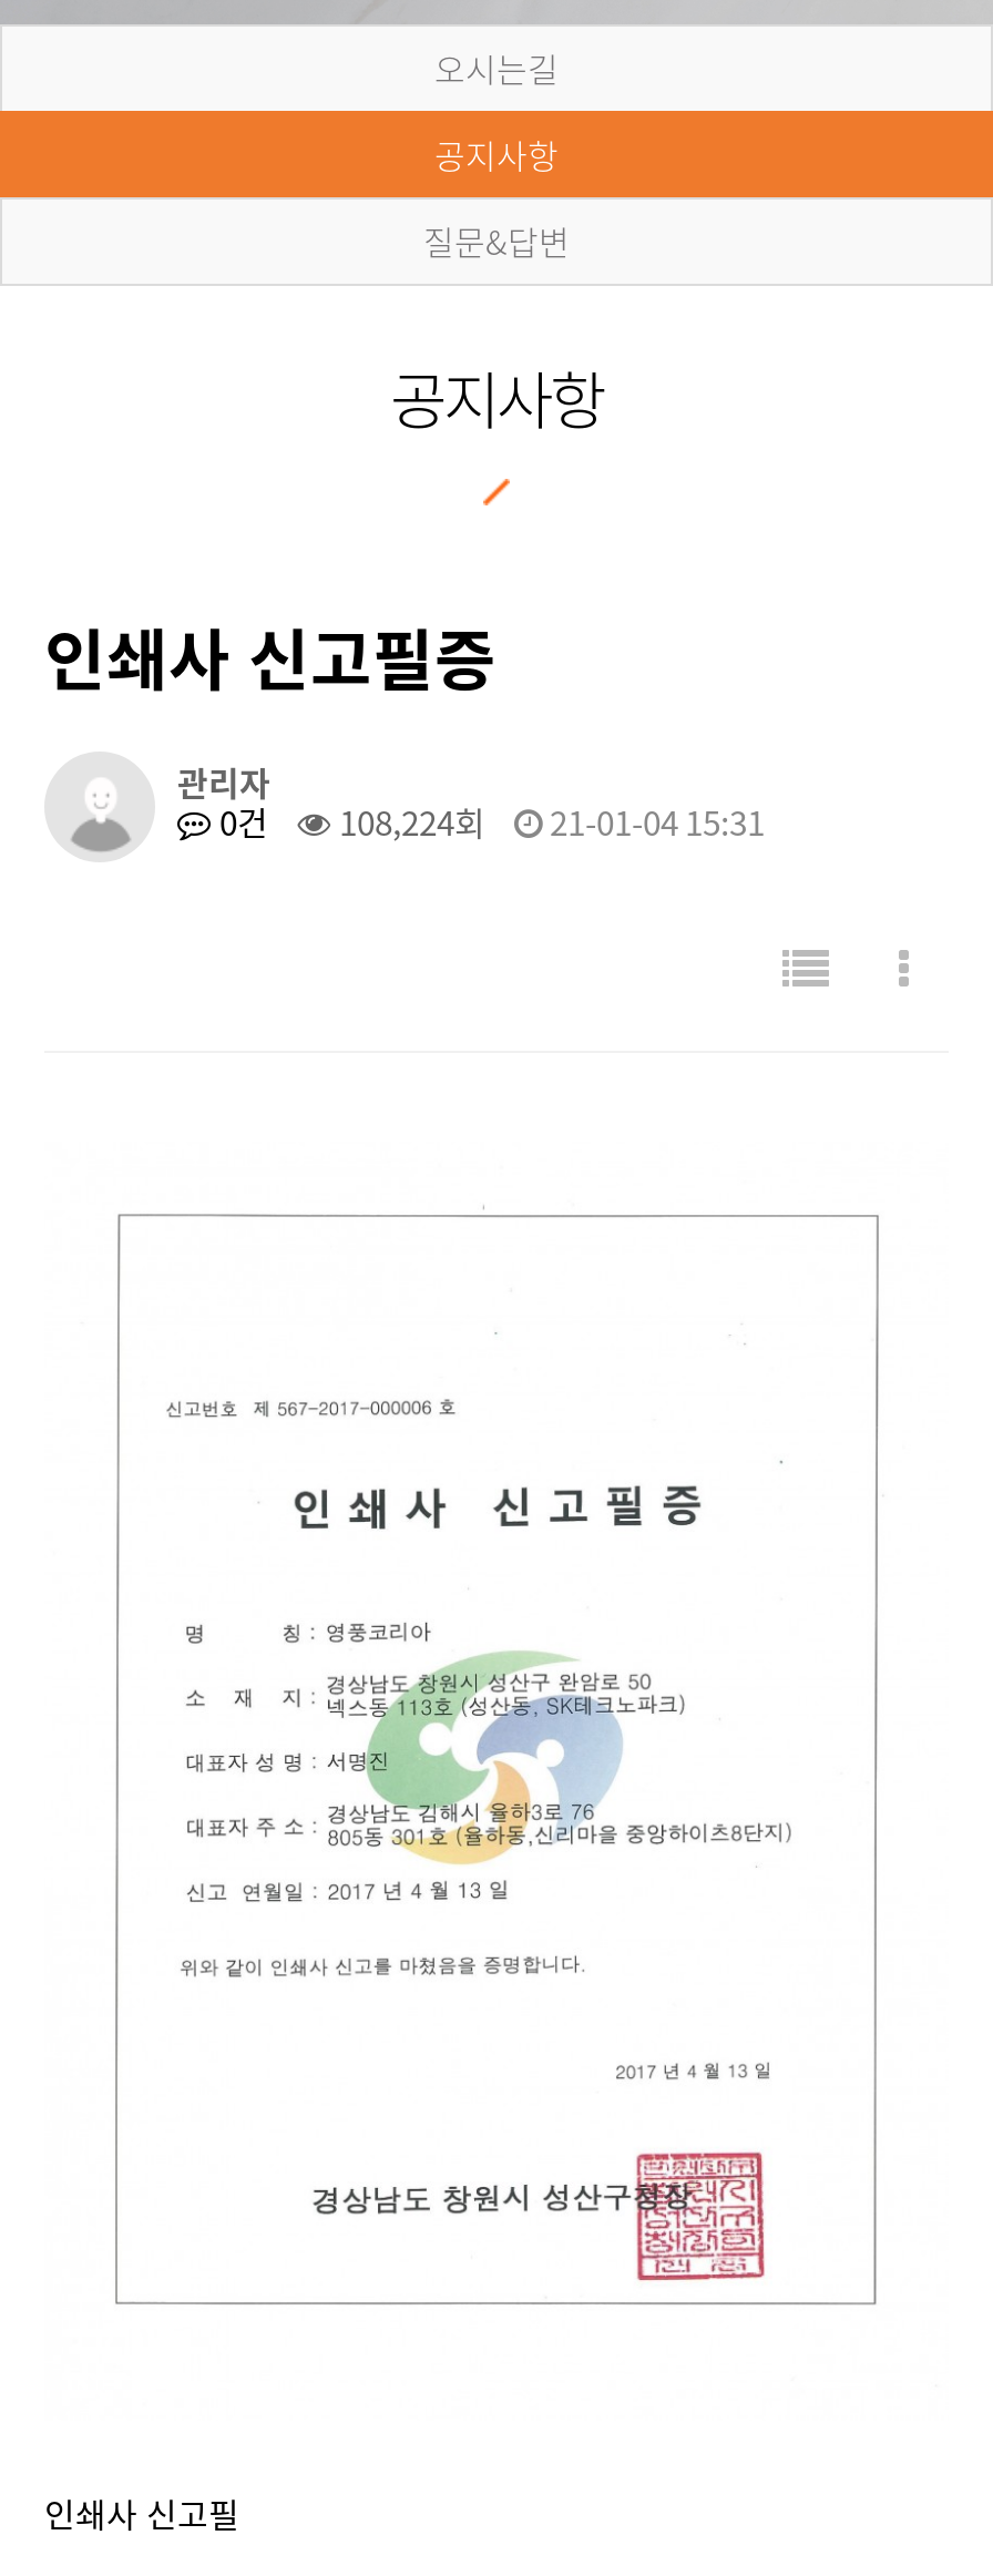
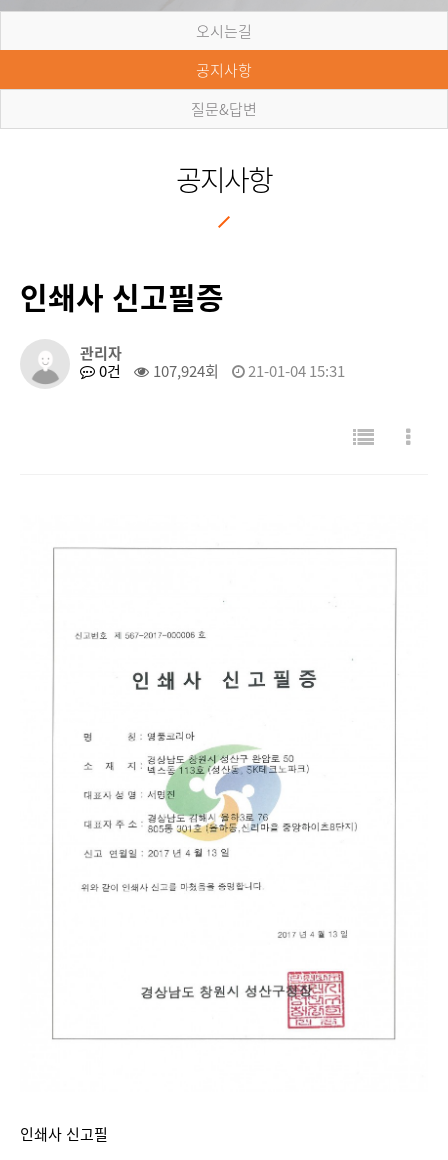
- 0건 108,224회 21-01-04 15:31
+ 0건 107,924회 21-01-04 15:31
